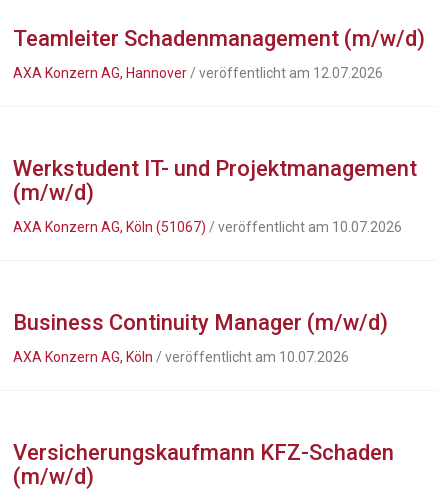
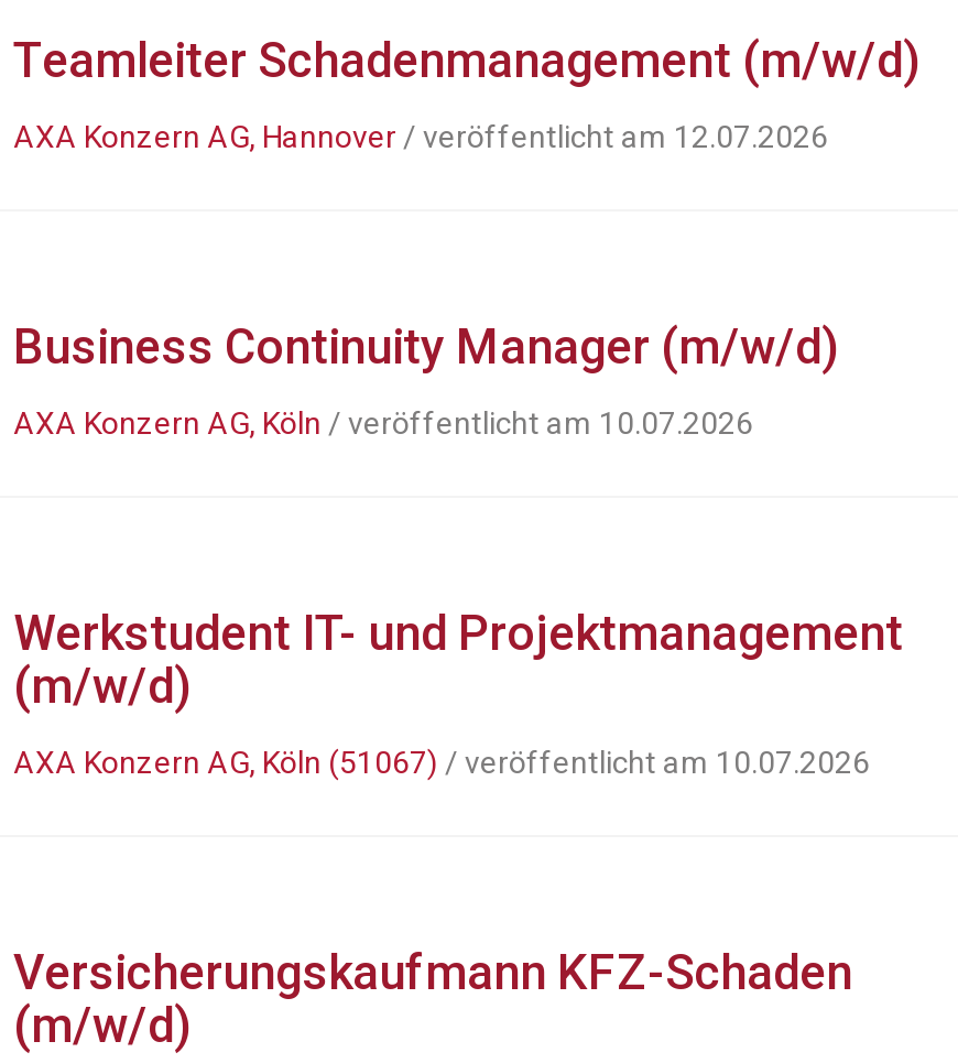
moved down: Werkstudent IT- und Projektmanagement | (m/w/d) | AXA Konzern AG, Köln (51067) / veröffentlicht am 10.07.2026

moved up: Business Continuity Manager (m/w/d) | AXA Konzern AG, Köln / veröffentlicht am 10.07.2026
